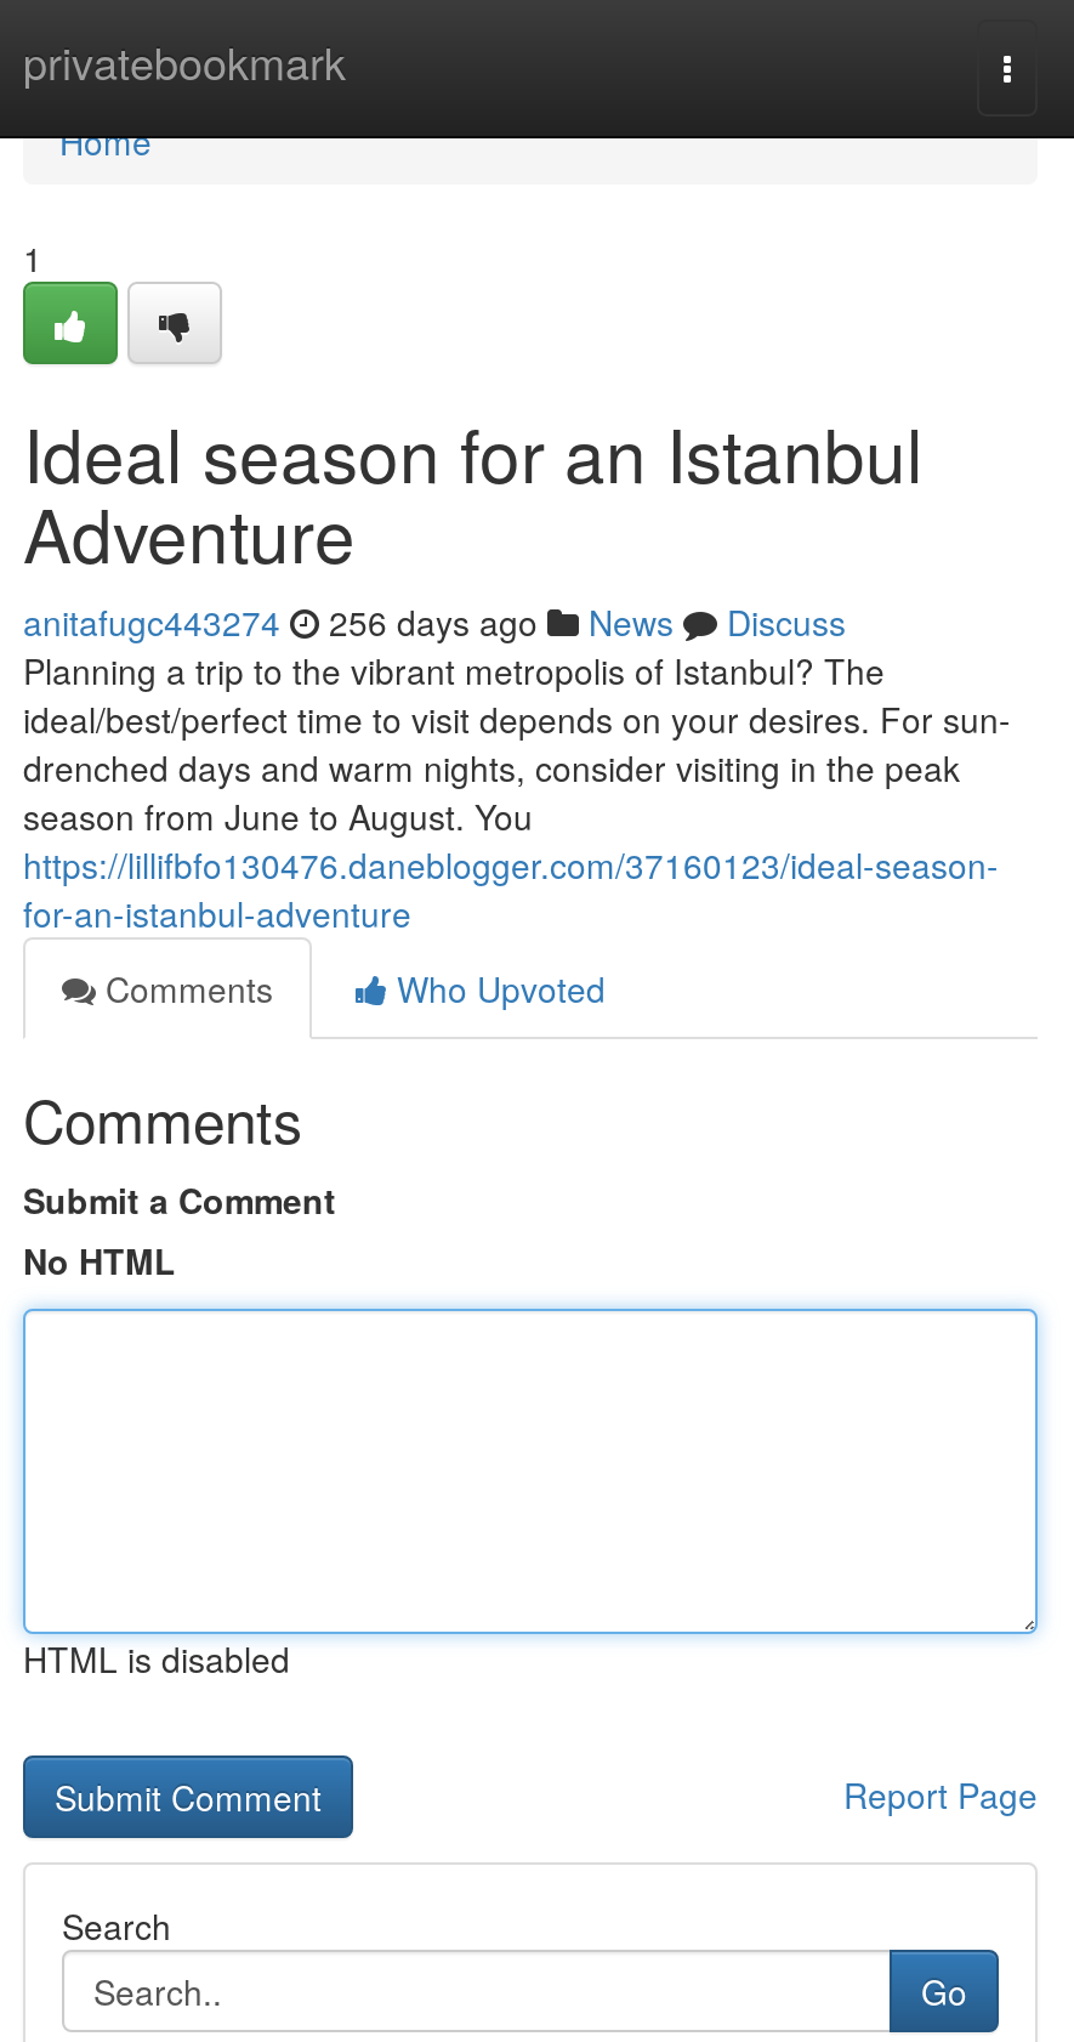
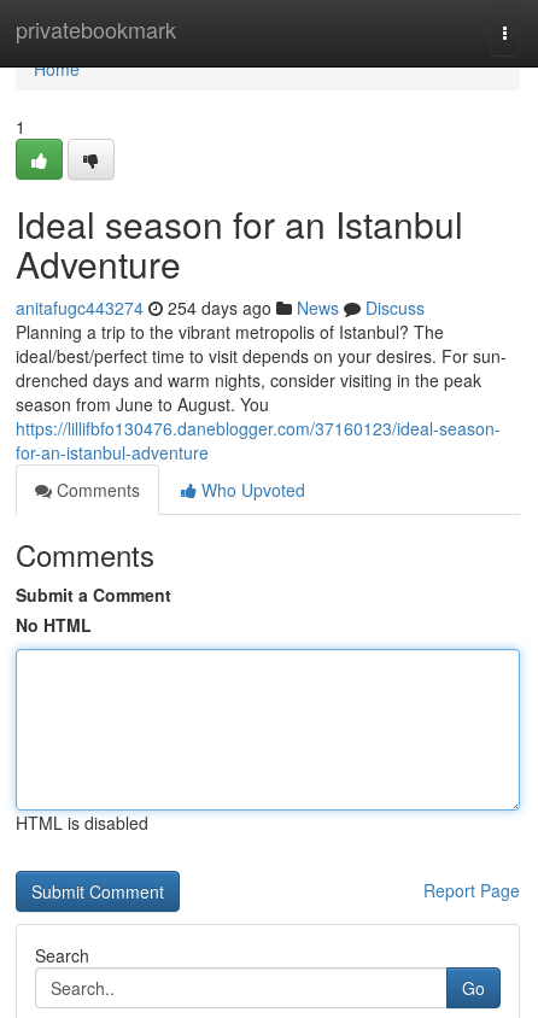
- anitafugc443274 256 days ago News Discuss
+ anitafugc443274 254 days ago News Discuss
